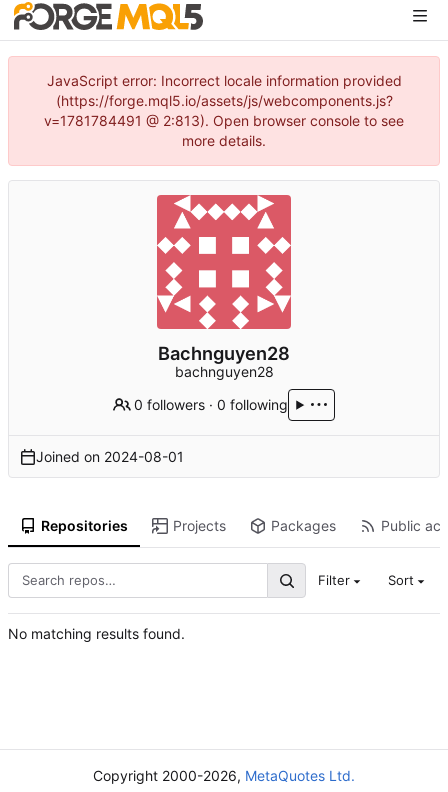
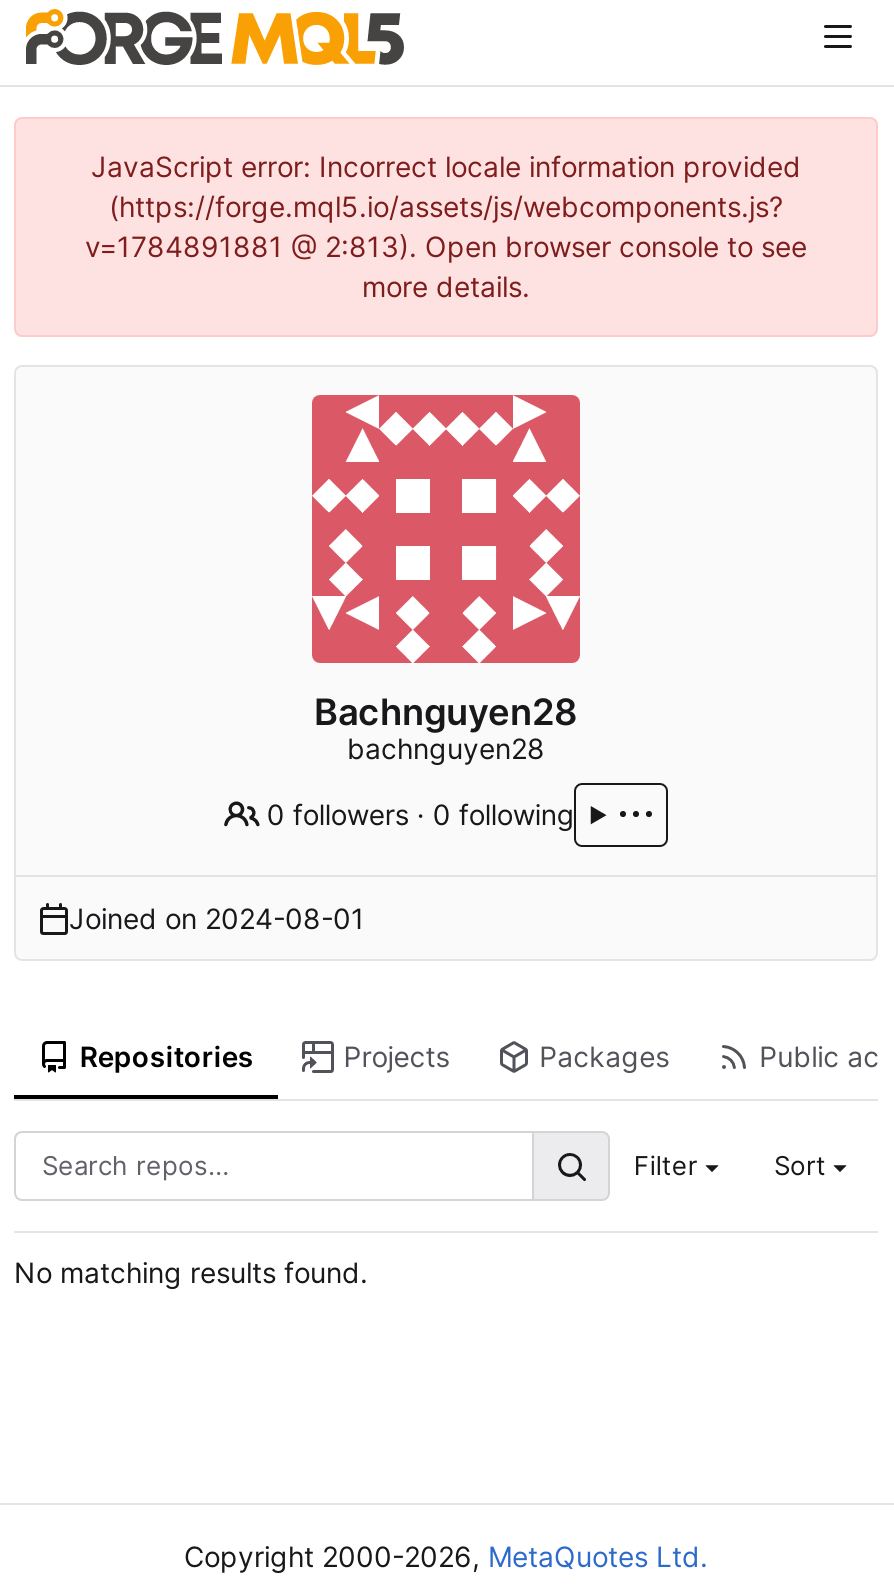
- v=1781784491 @ 2:813). Open browser console to see
+ v=1784891881 @ 2:813). Open browser console to see
